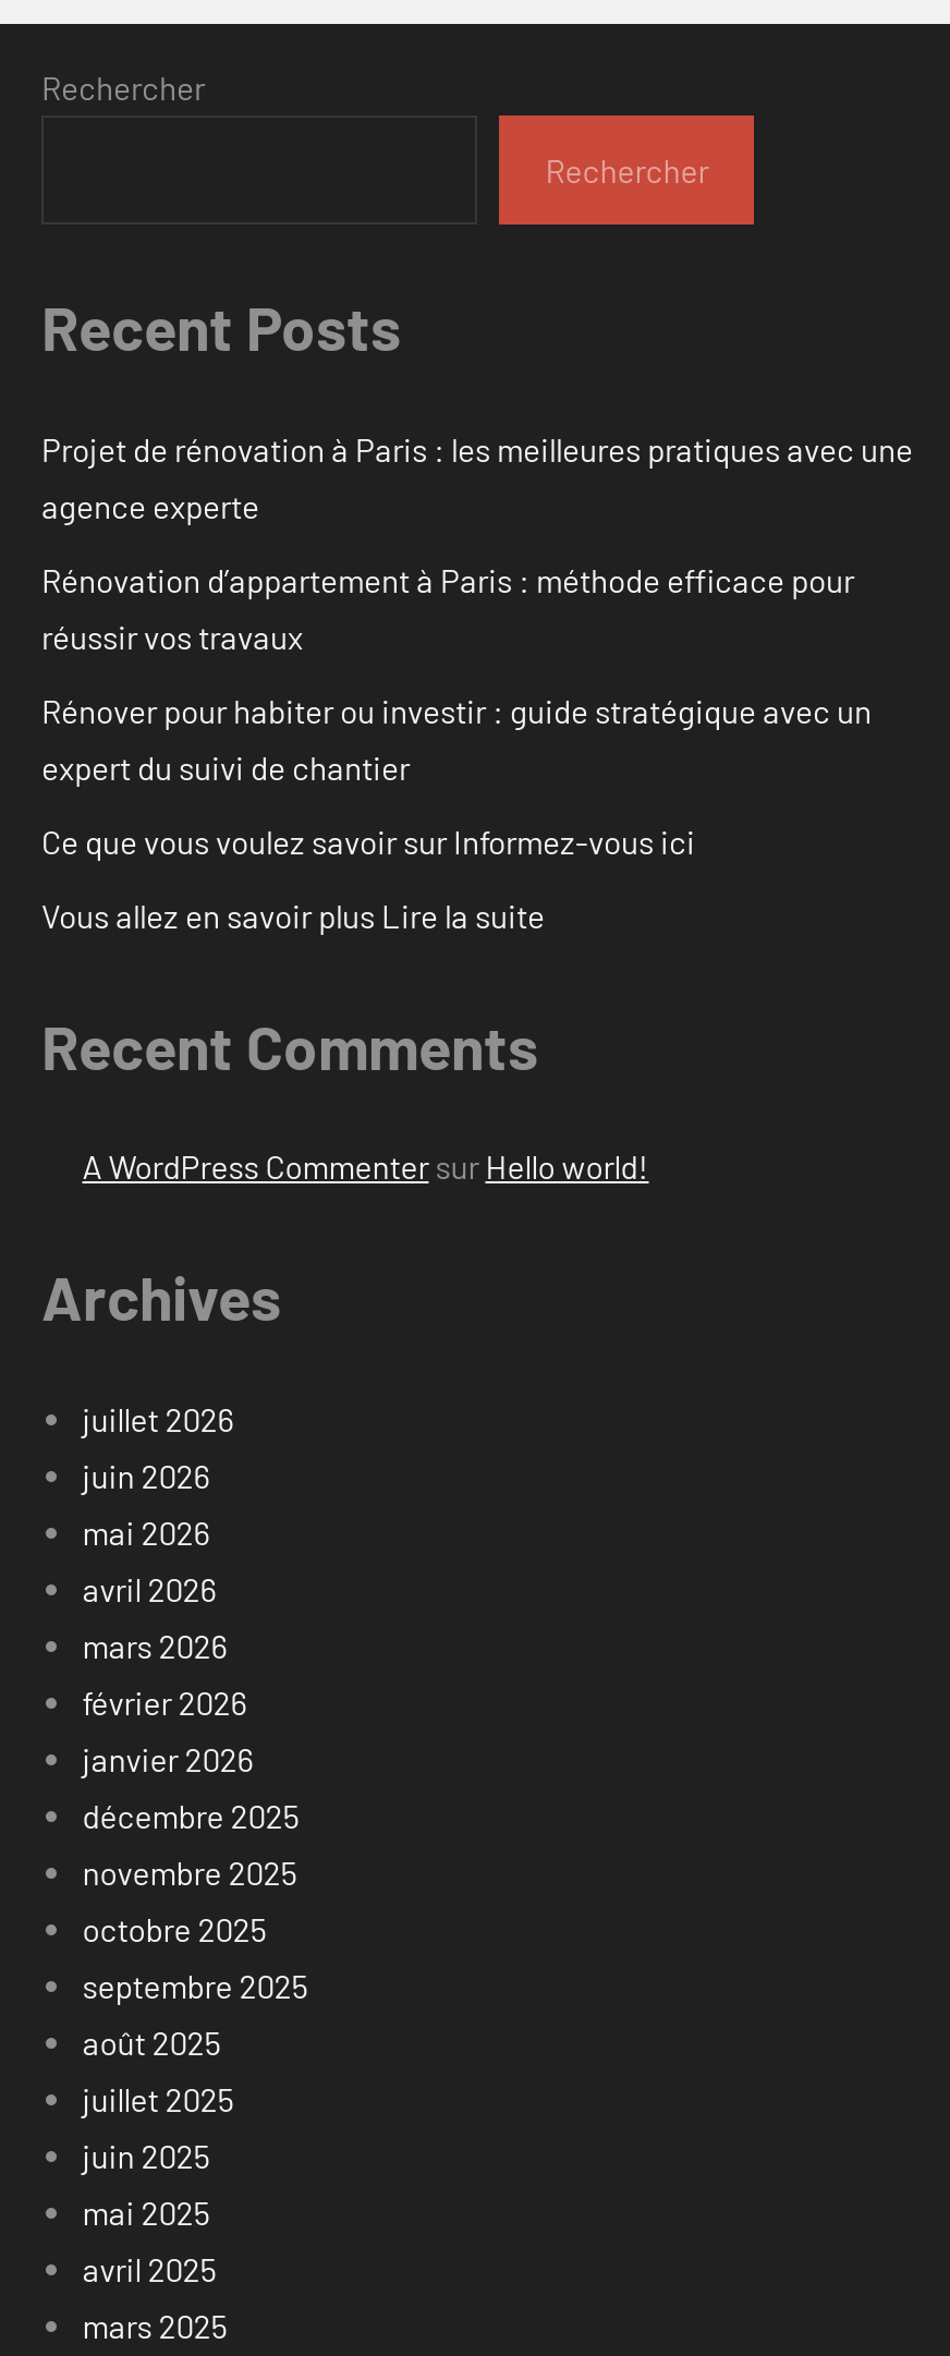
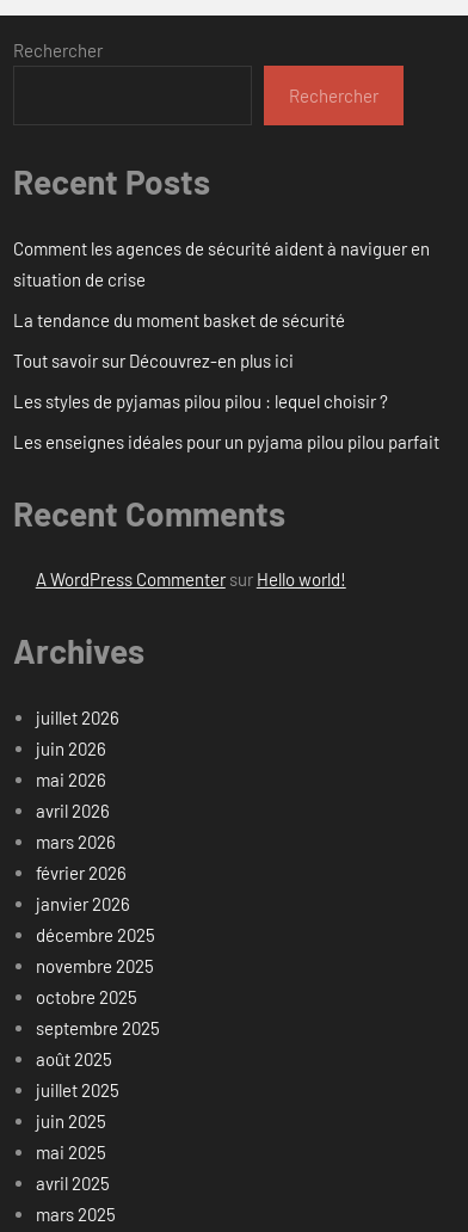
- Projet de rénovation à Paris : les meilleures pratiques avec une
- agence experte
+ Comment les agences de sécurité aident à naviguer en
+ situation de crise

- Rénovation d’appartement à Paris : méthode efficace pour
- réussir vos travaux
+ La tendance du moment basket de sécurité

- Rénover pour habiter ou investir : guide stratégique avec un
- expert du suivi de chantier
+ Tout savoir sur Découvrez-en plus ici

- Ce que vous voulez savoir sur Informez-vous ici
+ Les styles de pyjamas pilou pilou : lequel choisir ?

- Vous allez en savoir plus Lire la suite
+ Les enseignes idéales pour un pyjama pilou pilou parfait
